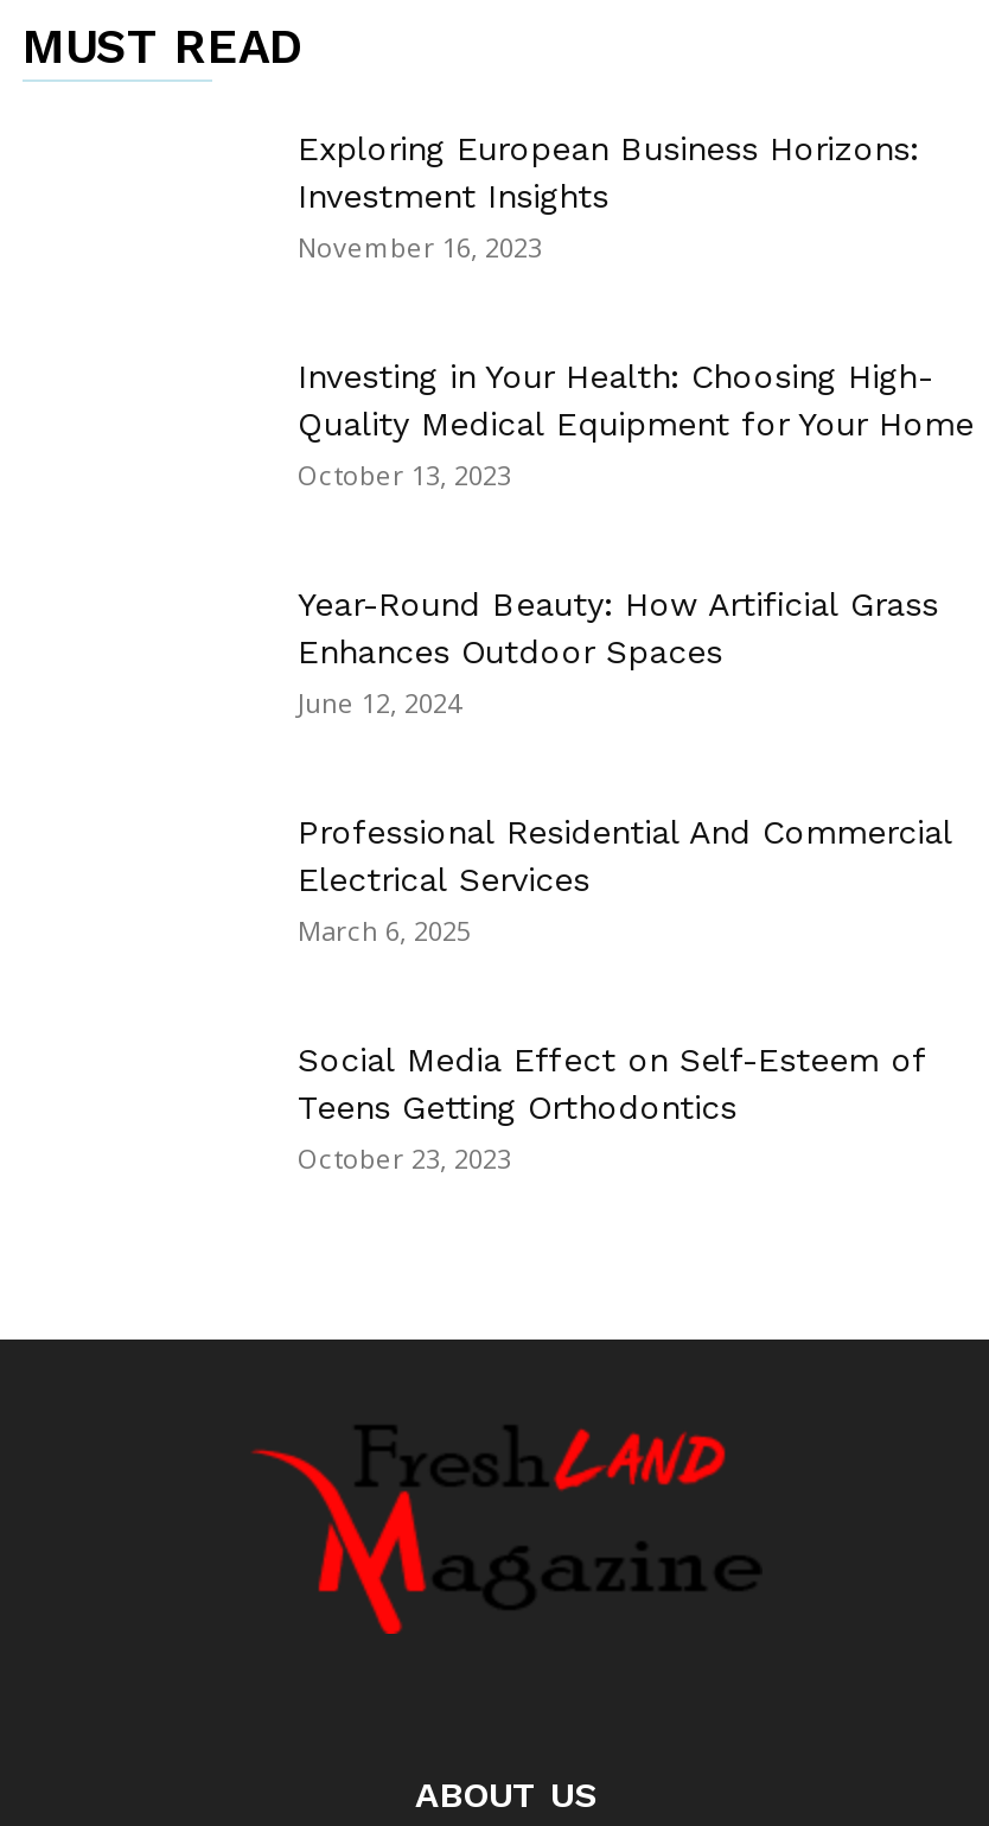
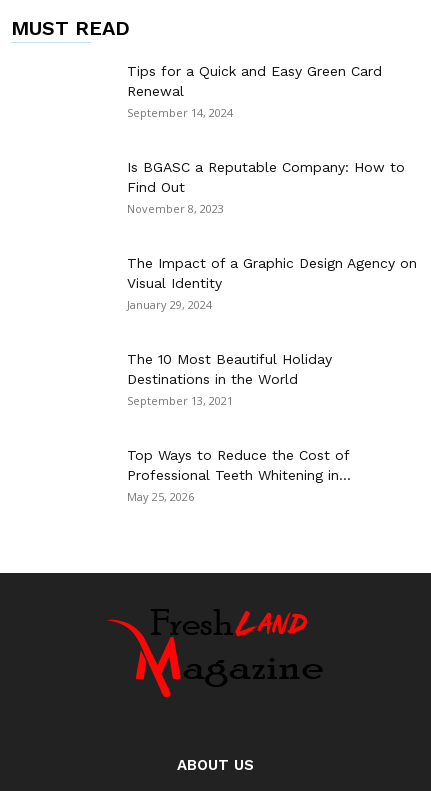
- Exploring European Business Horizons:
- Investment Insights
- November 16, 2023
+ Tips for a Quick and Easy Green Card
+ Renewal
+ September 14, 2024

- Investing in Your Health: Choosing High-
- Quality Medical Equipment for Your Home
- October 13, 2023
+ Is BGASC a Reputable Company: How to
+ Find Out
+ November 8, 2023

- Year-Round Beauty: How Artificial Grass
- Enhances Outdoor Spaces
- June 12, 2024
+ The Impact of a Graphic Design Agency on
+ Visual Identity
+ January 29, 2024

- Professional Residential And Commercial
- Electrical Services
- March 6, 2025
+ The 10 Most Beautiful Holiday
+ Destinations in the World
+ September 13, 2021

- Social Media Effect on Self-Esteem of
- Teens Getting Orthodontics
- October 23, 2023
+ Top Ways to Reduce the Cost of
+ Professional Teeth Whitening in...
+ May 25, 2026
